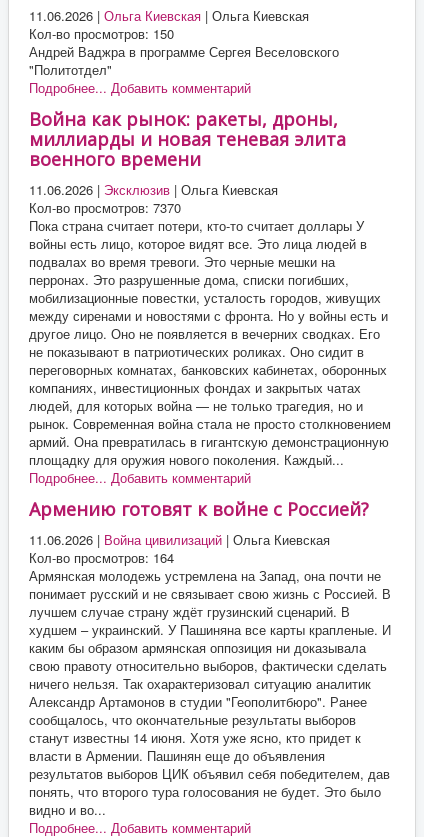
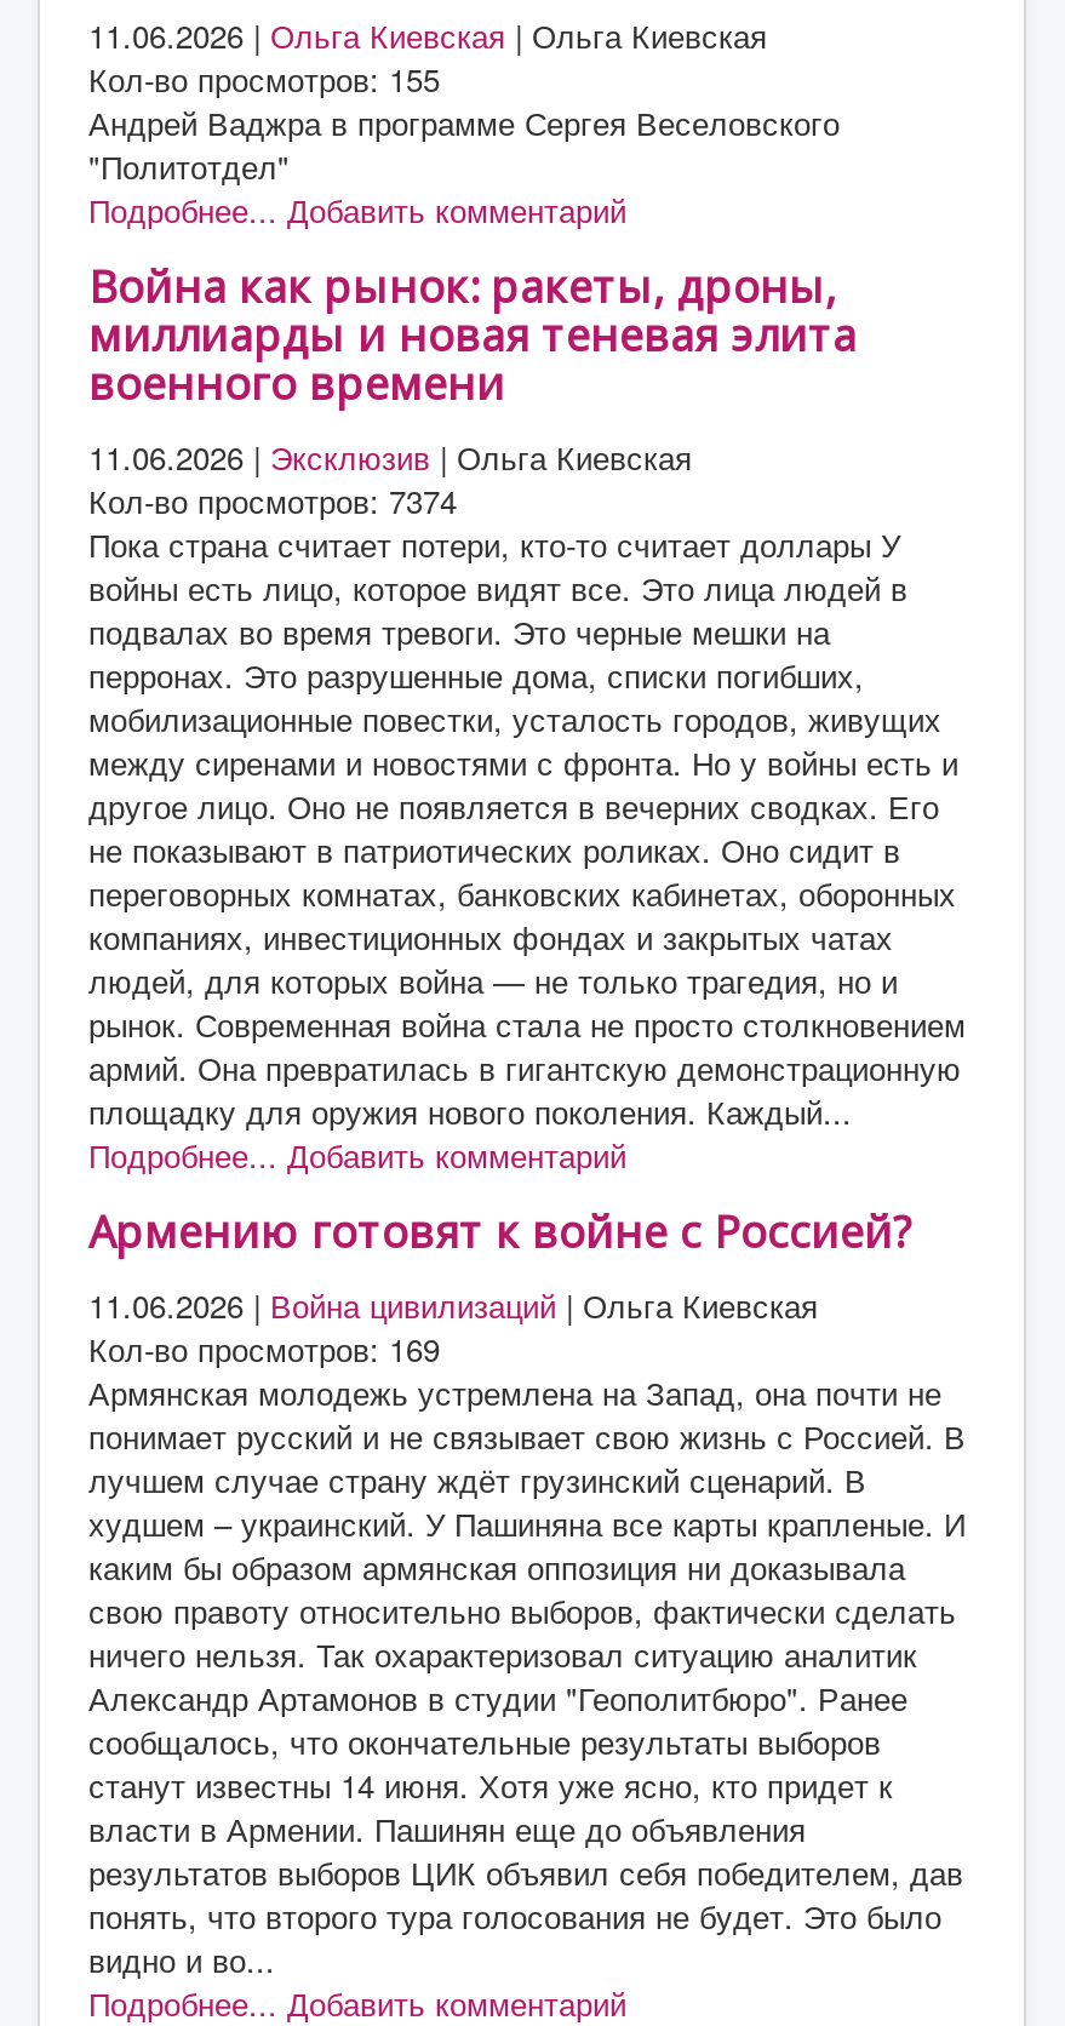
- Кол-во просмотров: 150
+ Кол-во просмотров: 155

- Кол-во просмотров: 7370
+ Кол-во просмотров: 7374

- Кол-во просмотров: 164
+ Кол-во просмотров: 169
